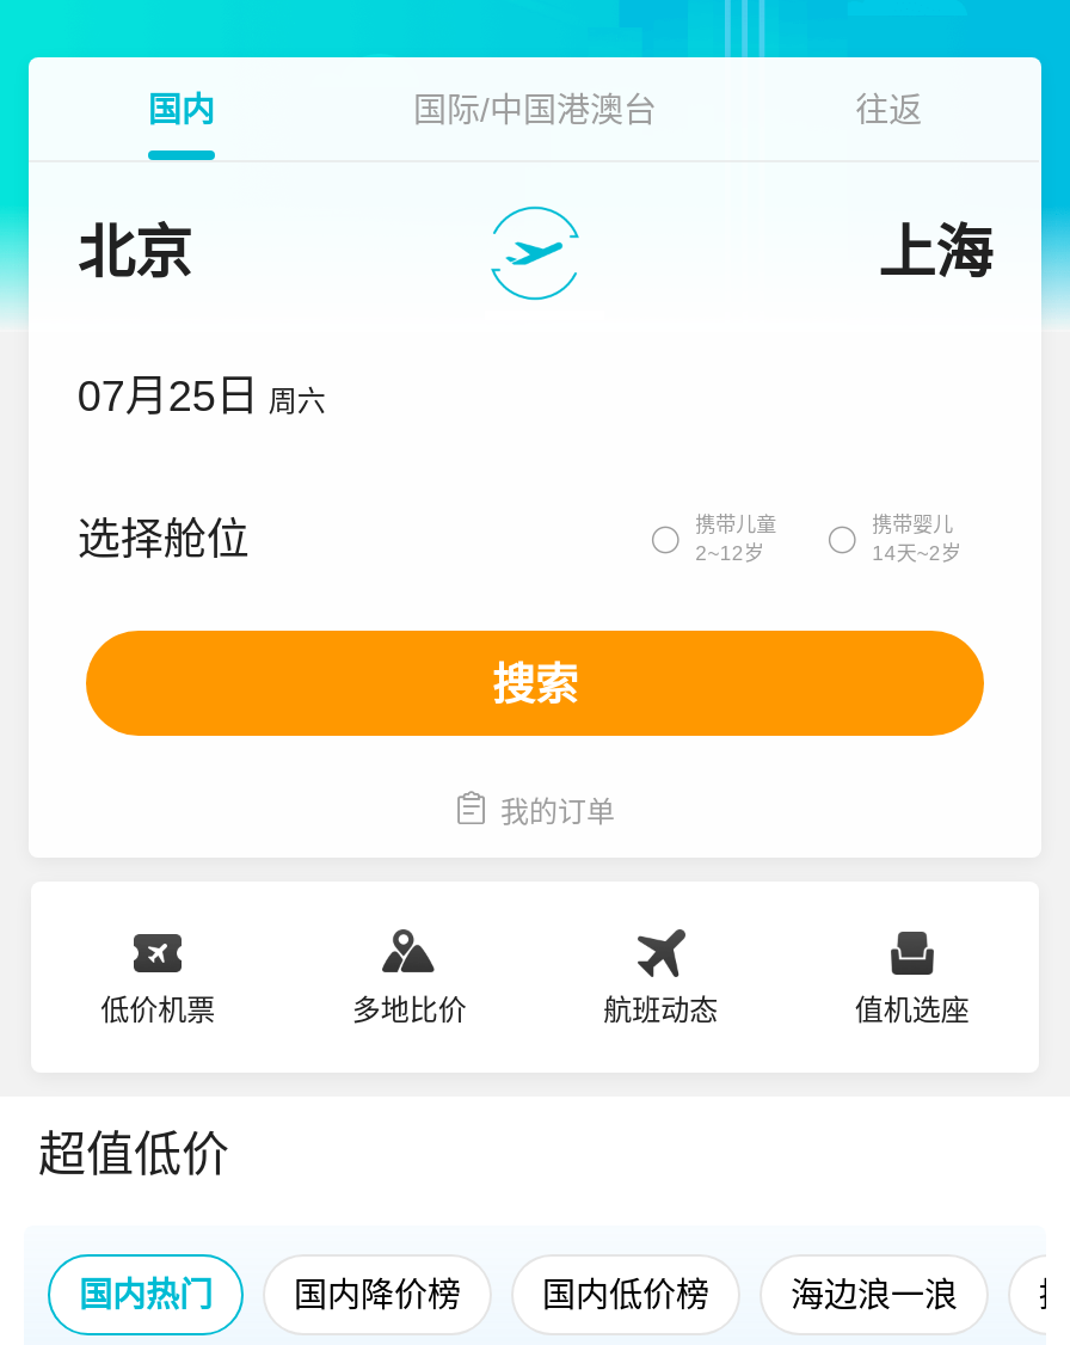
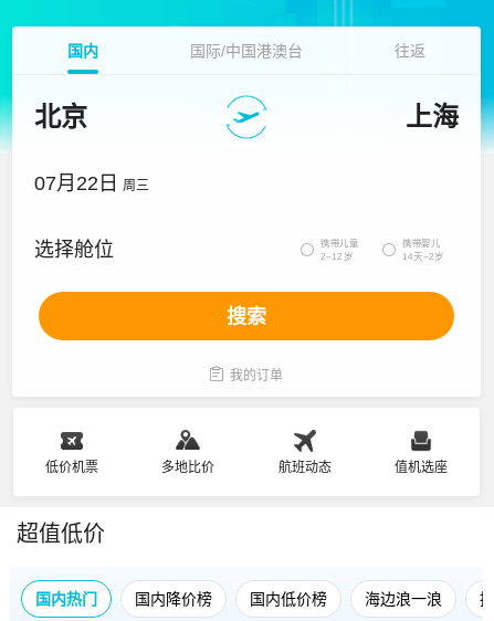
- 07月25日 周六
+ 07月22日 周三
